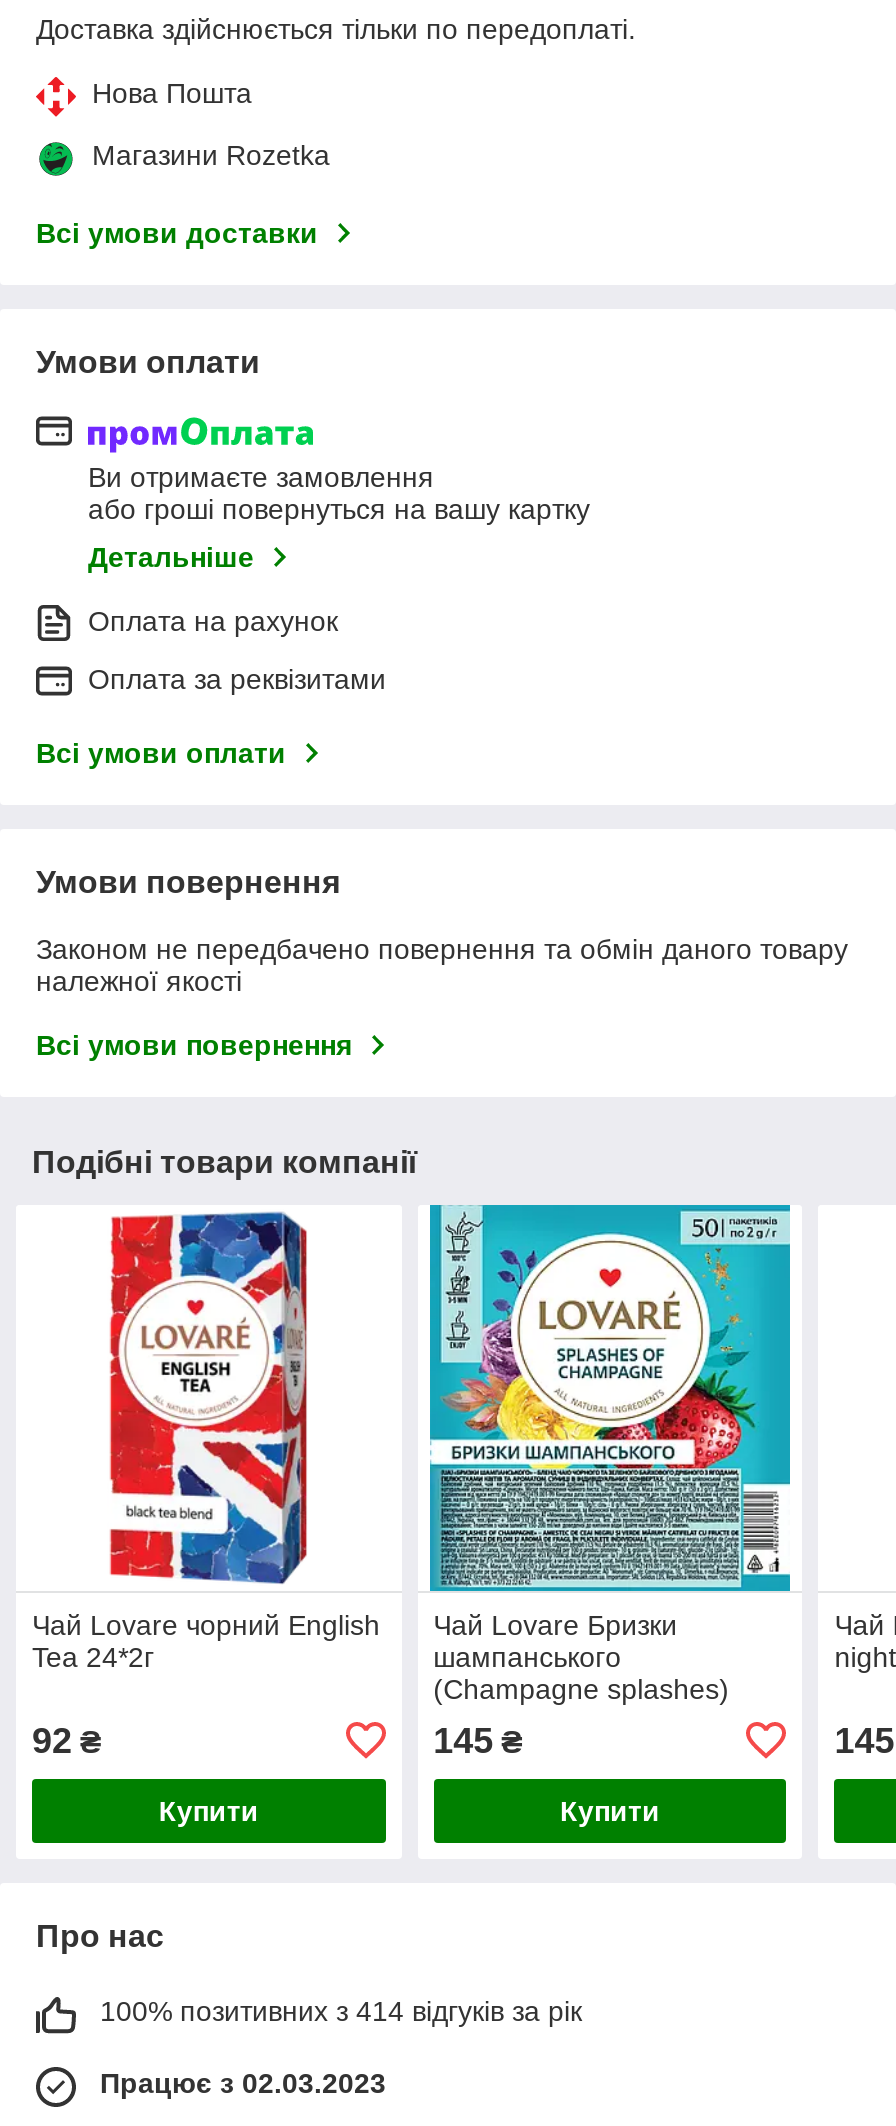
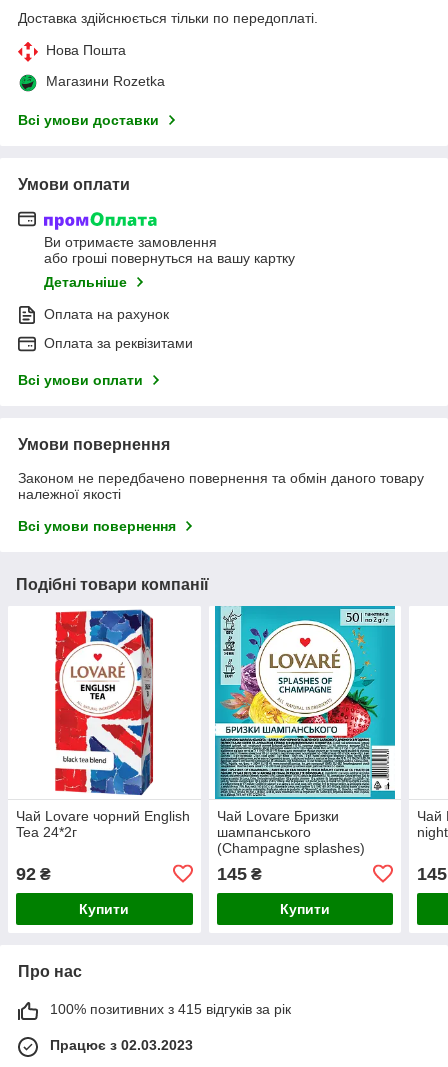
- 100% позитивних з 414 відгуків за рік
+ 100% позитивних з 415 відгуків за рік
